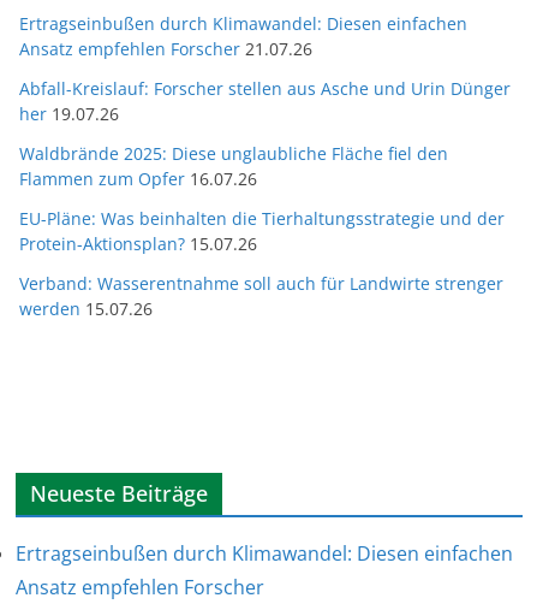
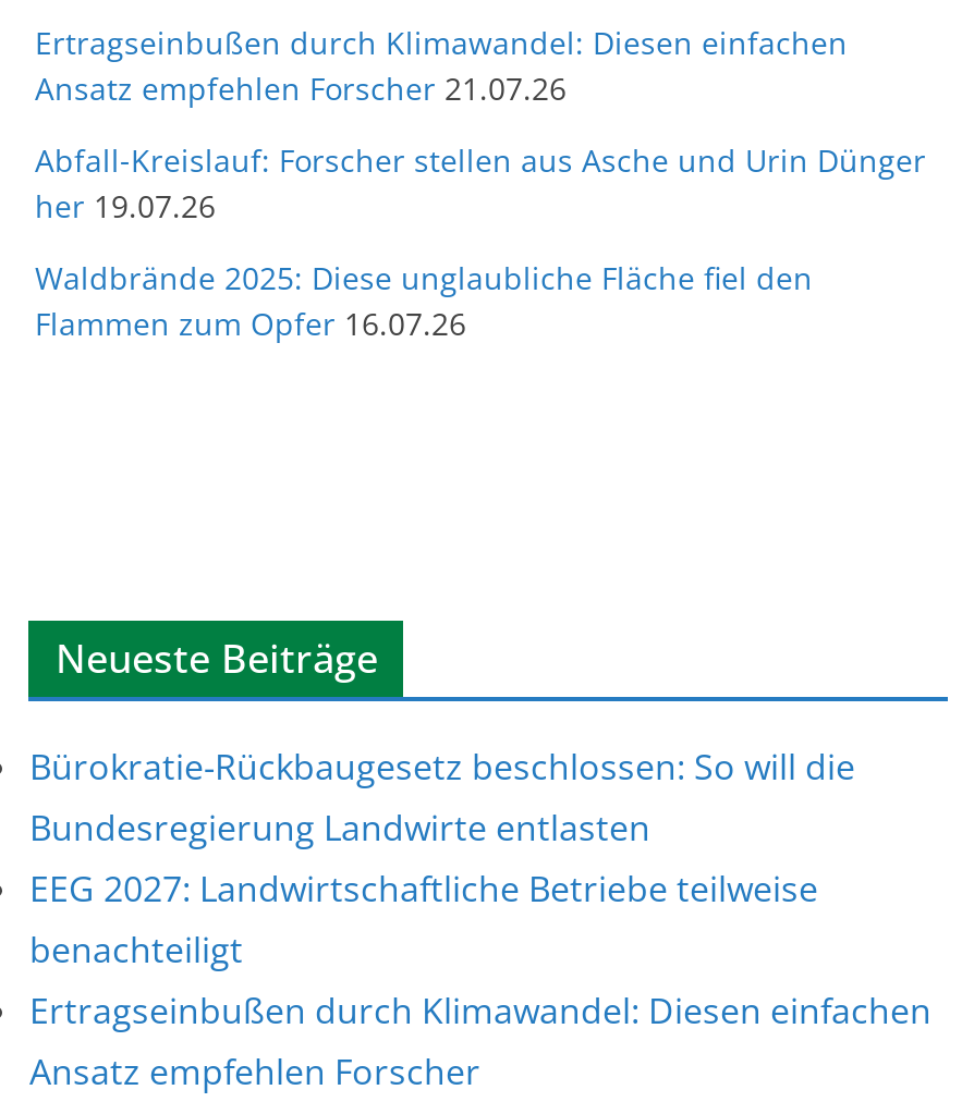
- EU-Pläne: Was beinhalten die Tierhaltungsstrategie und der
- Protein-Aktionsplan? 15.07.26
- Verband: Wasserentnahme soll auch für Landwirte strenger
- werden 15.07.26

moved up: Neueste Beiträge

+ Bürokratie-Rückbaugesetz beschlossen: So will die
+ Bundesregierung Landwirte entlasten
+ EEG 2027: Landwirtschaftliche Betriebe teilweise
+ benachteiligt
